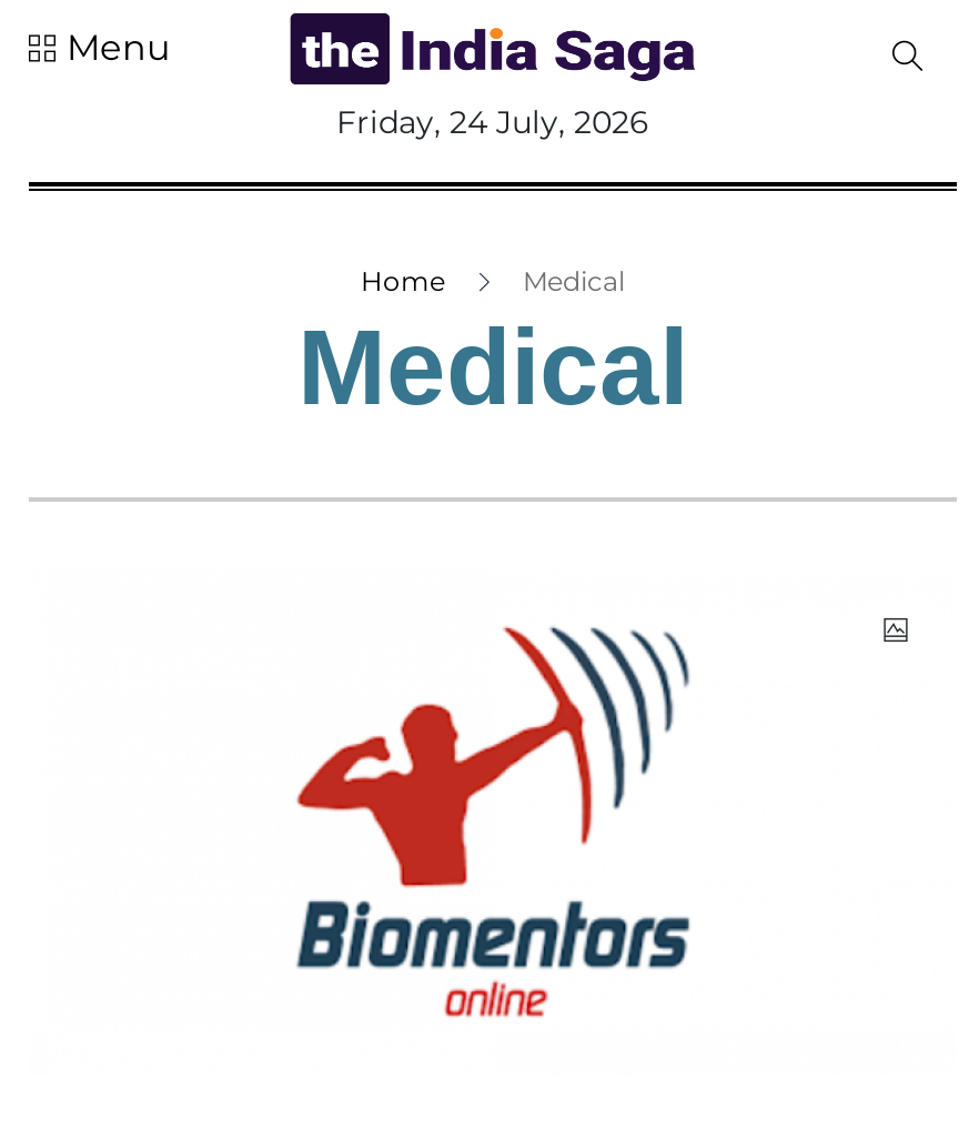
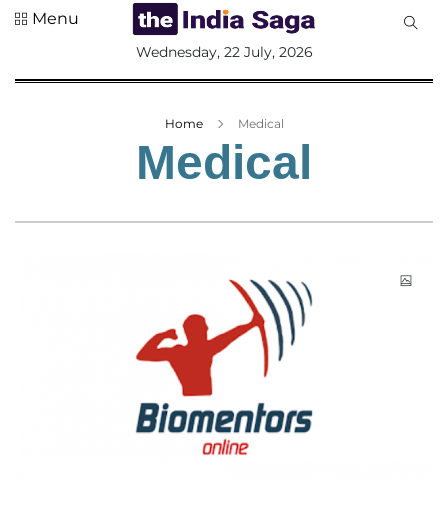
- Friday, 24 July, 2026
+ Wednesday, 22 July, 2026
